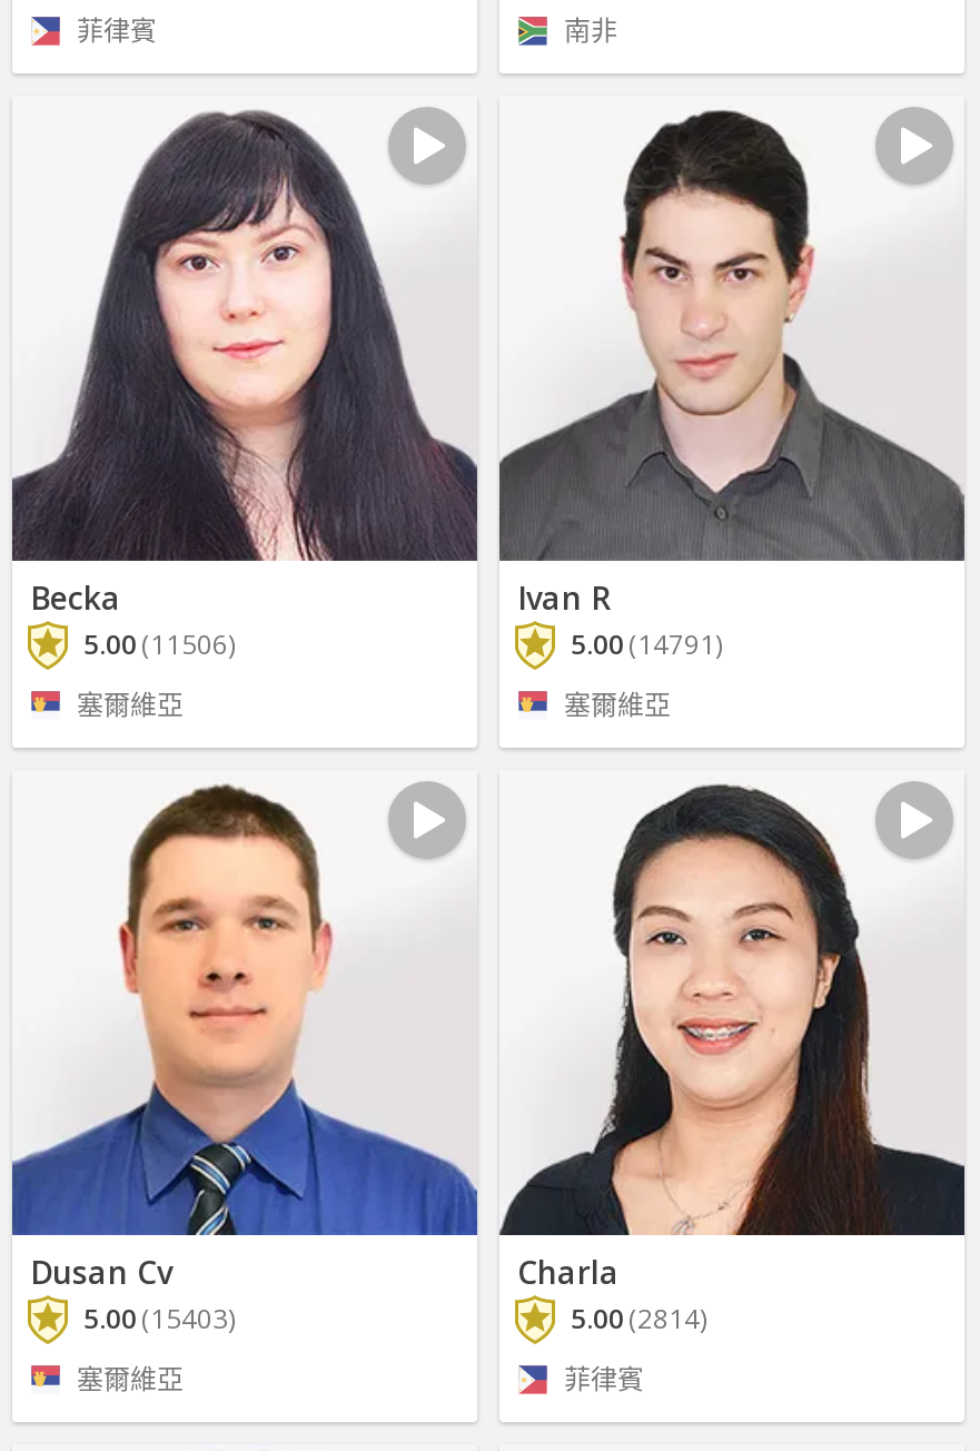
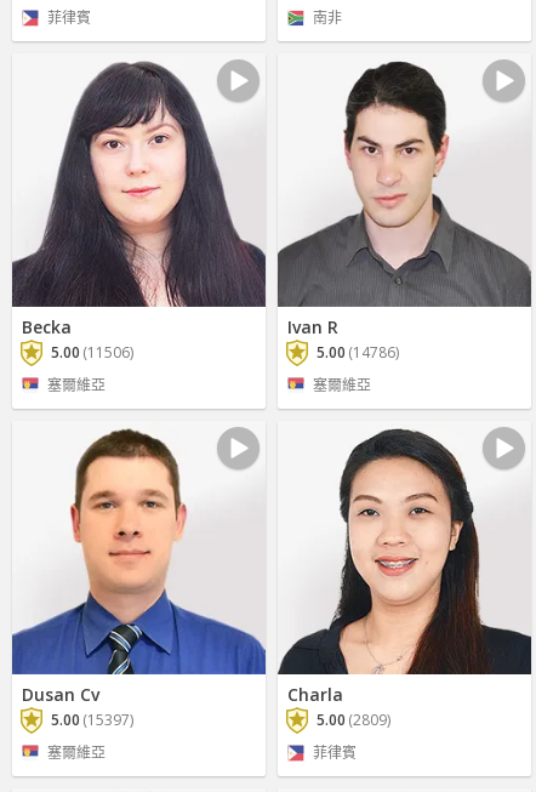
- 5.00 (14791)
+ 5.00 (14786)

- 5.00 (15403)
+ 5.00 (15397)

- 5.00 (2814)
+ 5.00 (2809)
